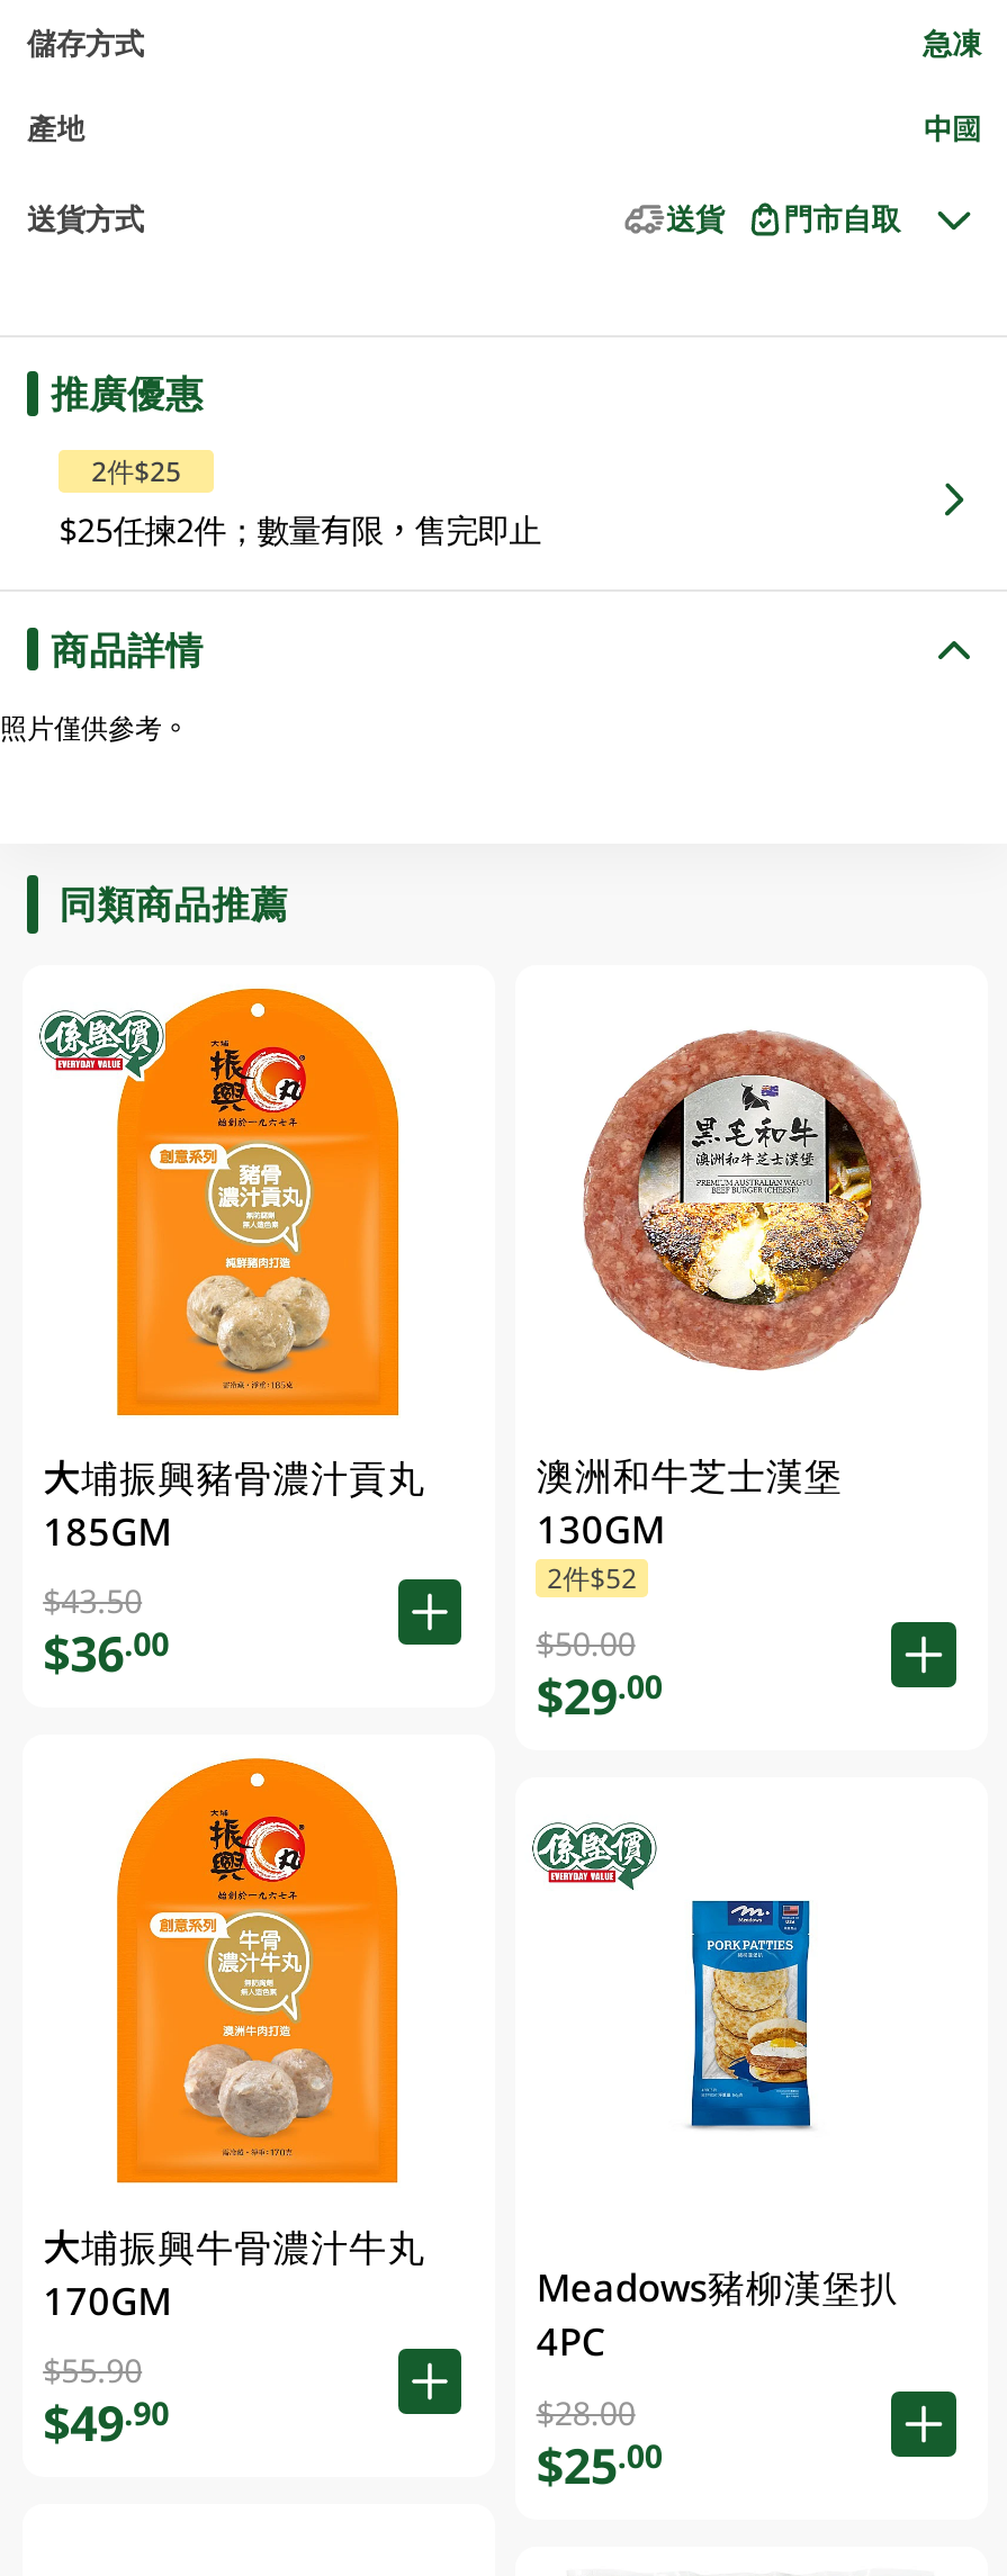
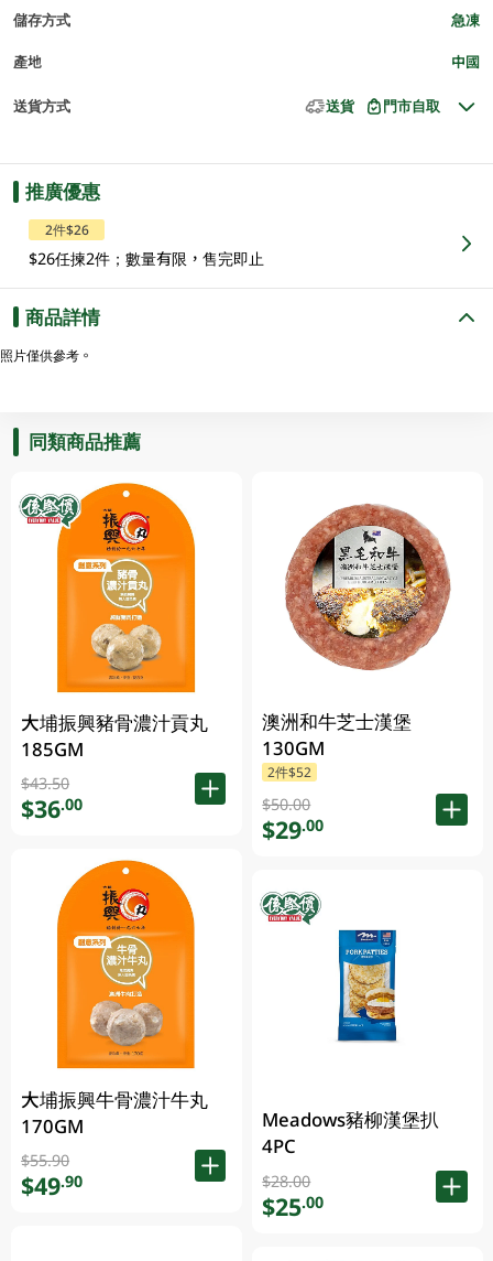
- 2件$25
+ 2件$26

- $25任揀2件；數量有限，售完即止
+ $26任揀2件；數量有限，售完即止
